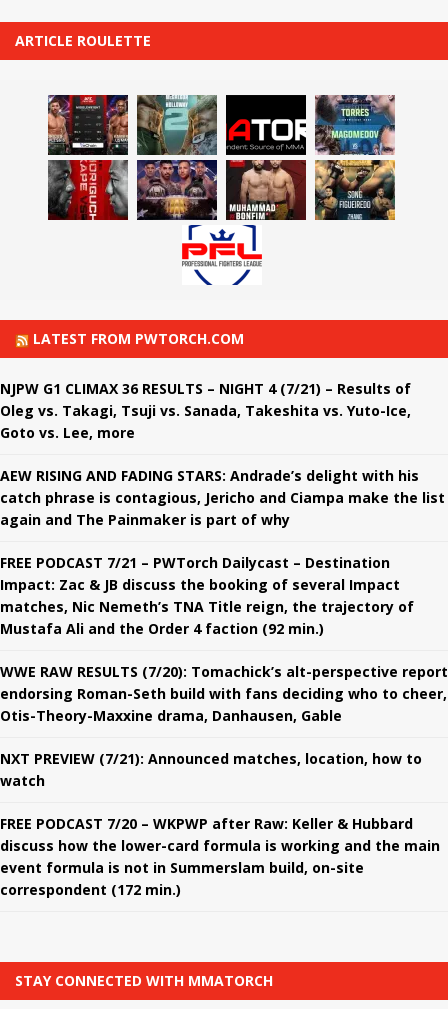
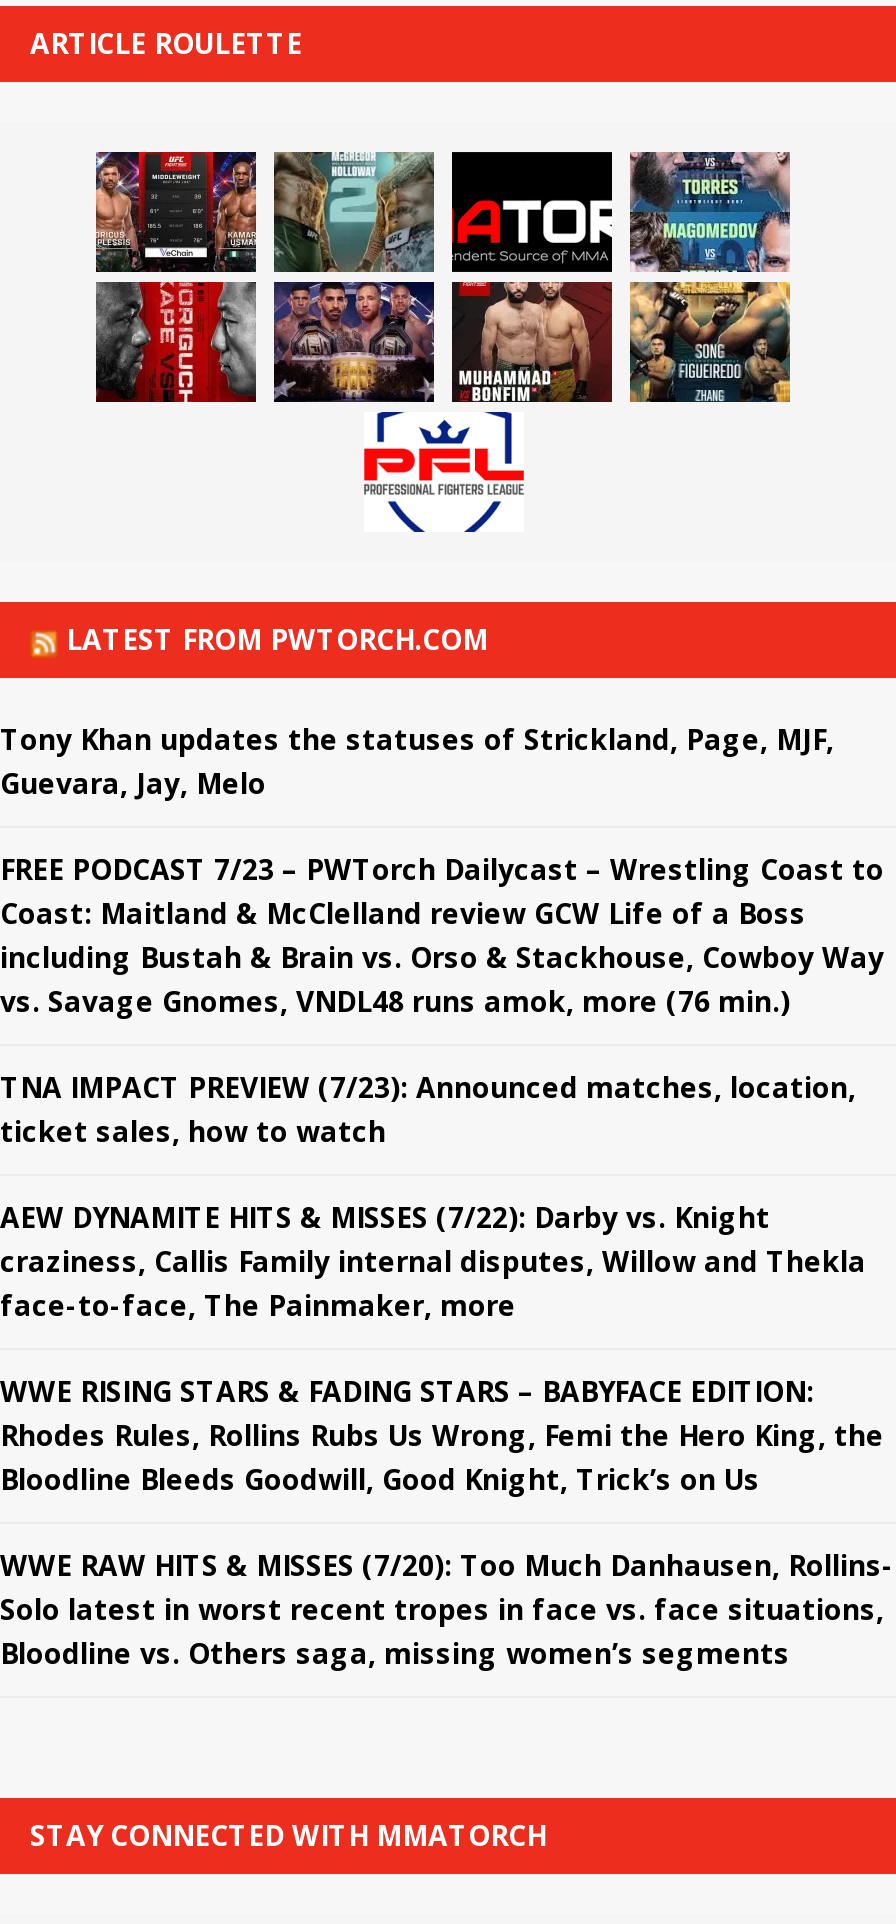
- NJPW G1 CLIMAX 36 RESULTS – NIGHT 4 (7/21) – Results of
- Oleg vs. Takagi, Tsuji vs. Sanada, Takeshita vs. Yuto-Ice,
- Goto vs. Lee, more
+ Tony Khan updates the statuses of Strickland, Page, MJF,
+ Guevara, Jay, Melo

- AEW RISING AND FADING STARS: Andrade’s delight with his
- catch phrase is contagious, Jericho and Ciampa make the list
- again and The Painmaker is part of why
+ FREE PODCAST 7/23 – PWTorch Dailycast – Wrestling Coast to
+ Coast: Maitland & McClelland review GCW Life of a Boss
+ including Bustah & Brain vs. Orso & Stackhouse, Cowboy Way
+ vs. Savage Gnomes, VNDL48 runs amok, more (76 min.)

- FREE PODCAST 7/21 – PWTorch Dailycast – Destination
- Impact: Zac & JB discuss the booking of several Impact
- matches, Nic Nemeth’s TNA Title reign, the trajectory of
- Mustafa Ali and the Order 4 faction (92 min.)
+ TNA IMPACT PREVIEW (7/23): Announced matches, location,
+ ticket sales, how to watch

- WWE RAW RESULTS (7/20): Tomachick’s alt-perspective report
- endorsing Roman-Seth build with fans deciding who to cheer,
- Otis-Theory-Maxxine drama, Danhausen, Gable
+ AEW DYNAMITE HITS & MISSES (7/22): Darby vs. Knight
+ craziness, Callis Family internal disputes, Willow and Thekla
+ face-to-face, The Painmaker, more

- NXT PREVIEW (7/21): Announced matches, location, how to
- watch
+ WWE RISING STARS & FADING STARS – BABYFACE EDITION:
+ Rhodes Rules, Rollins Rubs Us Wrong, Femi the Hero King, the
+ Bloodline Bleeds Goodwill, Good Knight, Trick’s on Us

- FREE PODCAST 7/20 – WKPWP after Raw: Keller & Hubbard
- discuss how the lower-card formula is working and the main
- event formula is not in Summerslam build, on-site
- correspondent (172 min.)
+ WWE RAW HITS & MISSES (7/20): Too Much Danhausen, Rollins-
+ Solo latest in worst recent tropes in face vs. face situations,
+ Bloodline vs. Others saga, missing women’s segments
